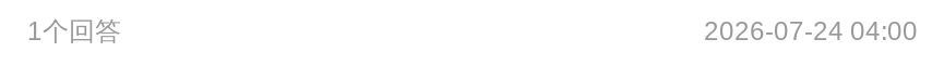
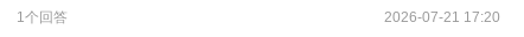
- 2026-07-24 04:00
+ 2026-07-21 17:20
